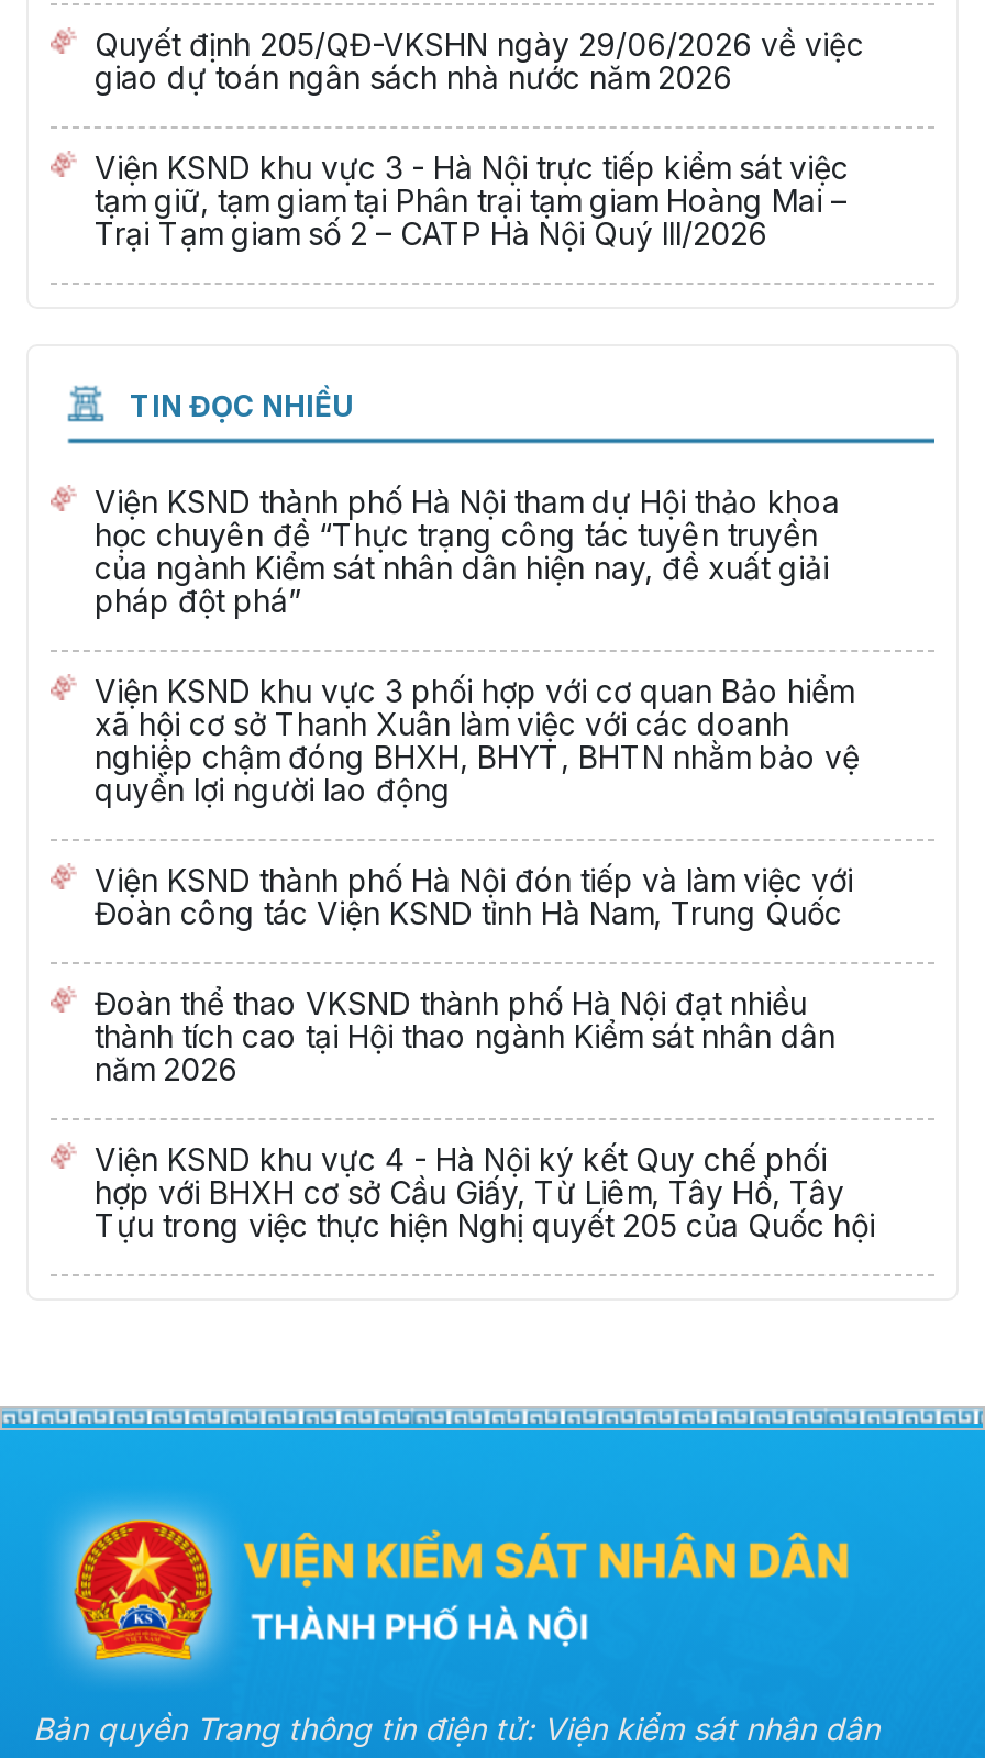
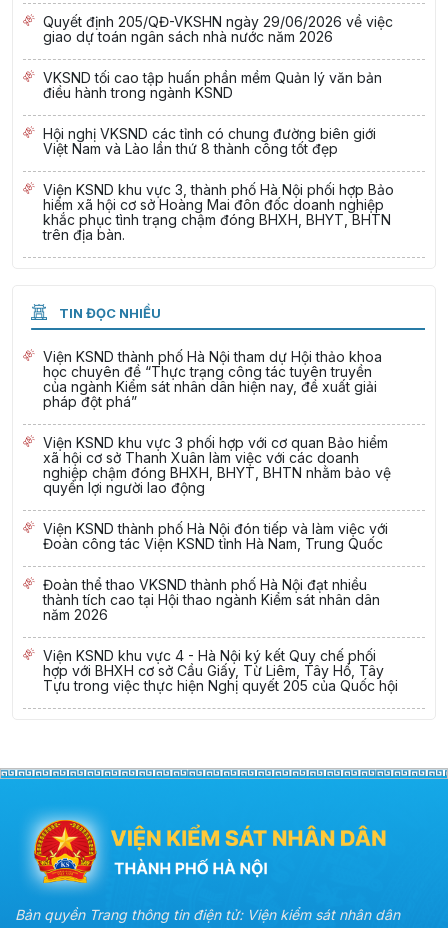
- Viện KSND khu vực 3 - Hà Nội trực tiếp kiểm sát việc
- tạm giữ, tạm giam tại Phân trại tạm giam Hoàng Mai –
- Trại Tạm giam số 2 – CATP Hà Nội Quý III/2026
+ VKSND tối cao tập huấn phần mềm Quản lý văn bản
+ điều hành trong ngành KSND
+ Hội nghị VKSND các tỉnh có chung đường biên giới
+ Việt Nam và Lào lần thứ 8 thành công tốt đẹp
+ Viện KSND khu vực 3, thành phố Hà Nội phối hợp Bảo
+ hiểm xã hội cơ sở Hoàng Mai đôn đốc doanh nghiệp
+ khắc phục tình trạng chậm đóng BHXH, BHYT, BHTN
+ trên địa bàn.
